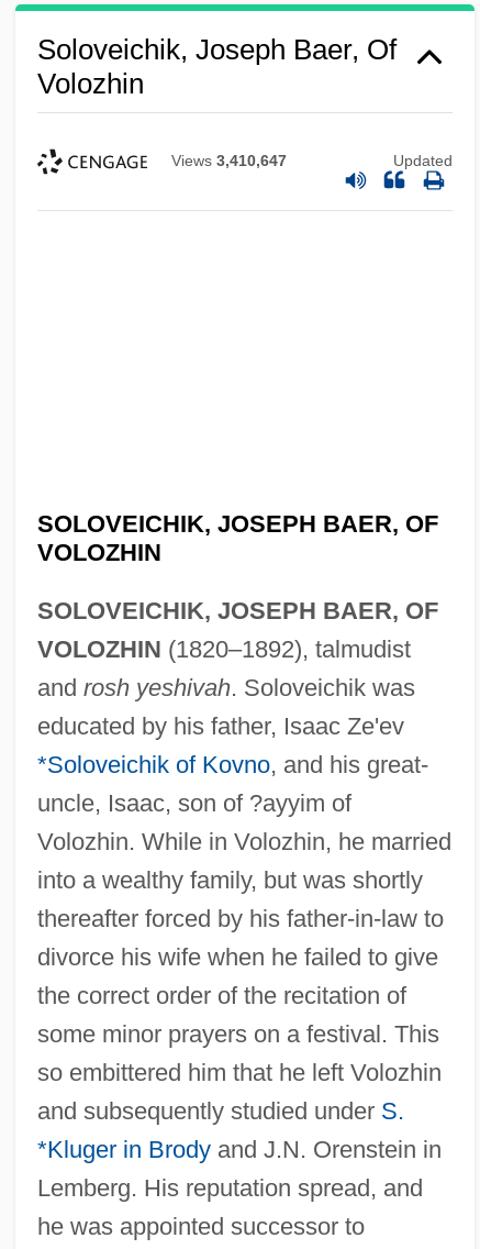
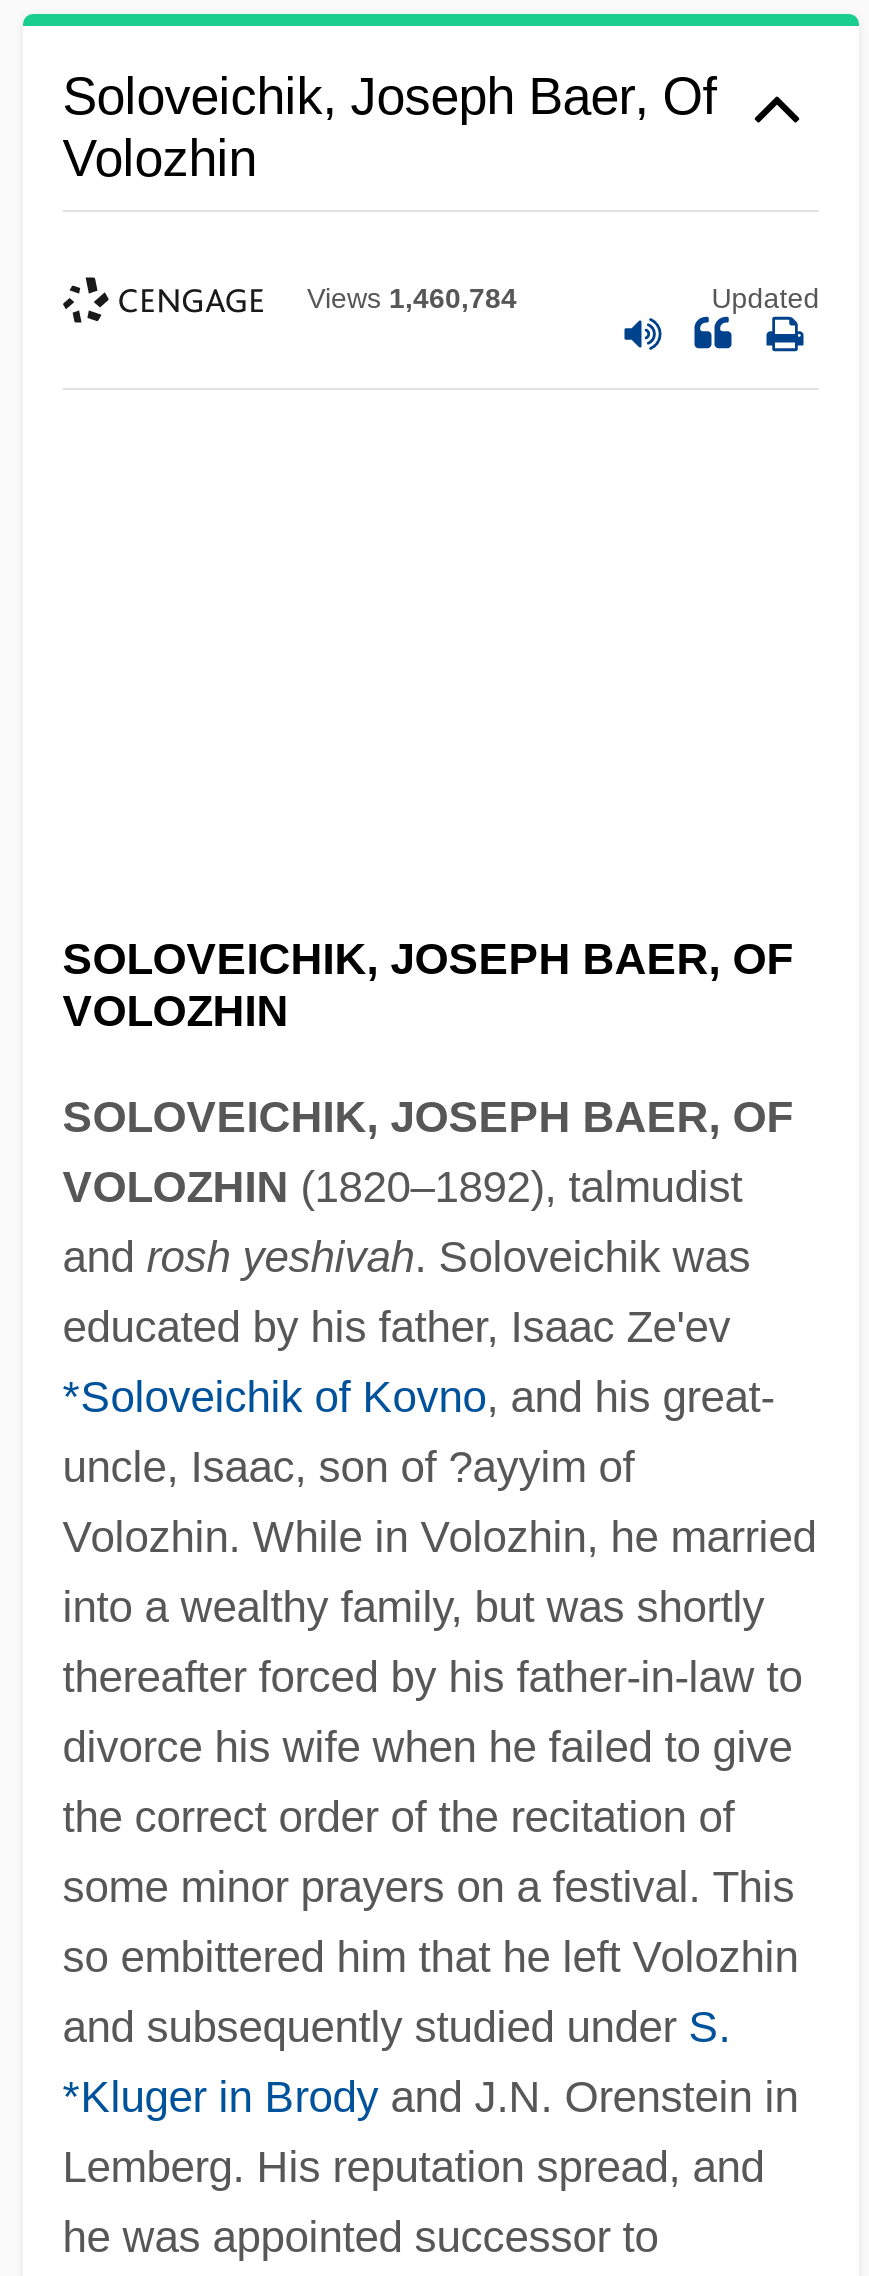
- Views 3,410,647
+ Views 1,460,784
